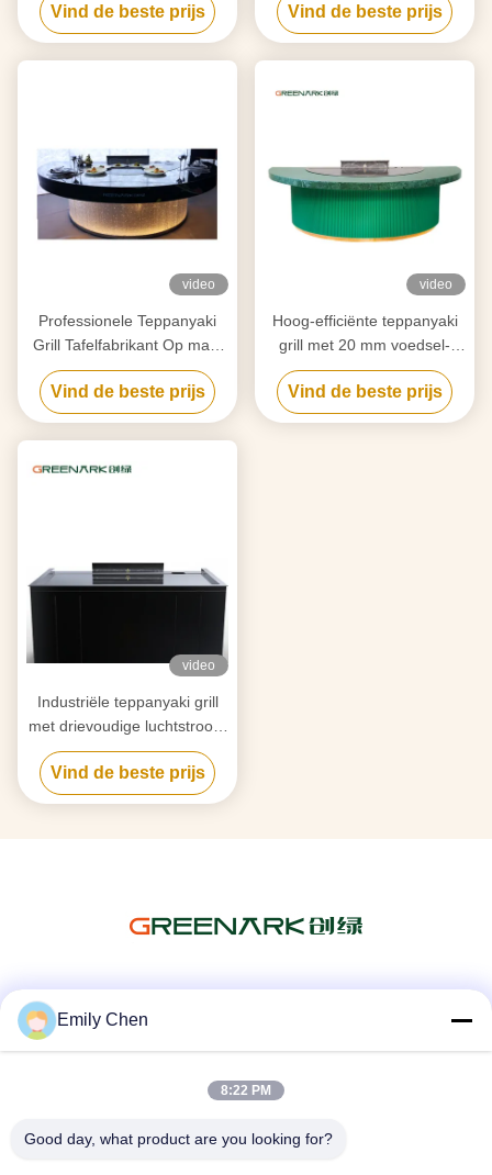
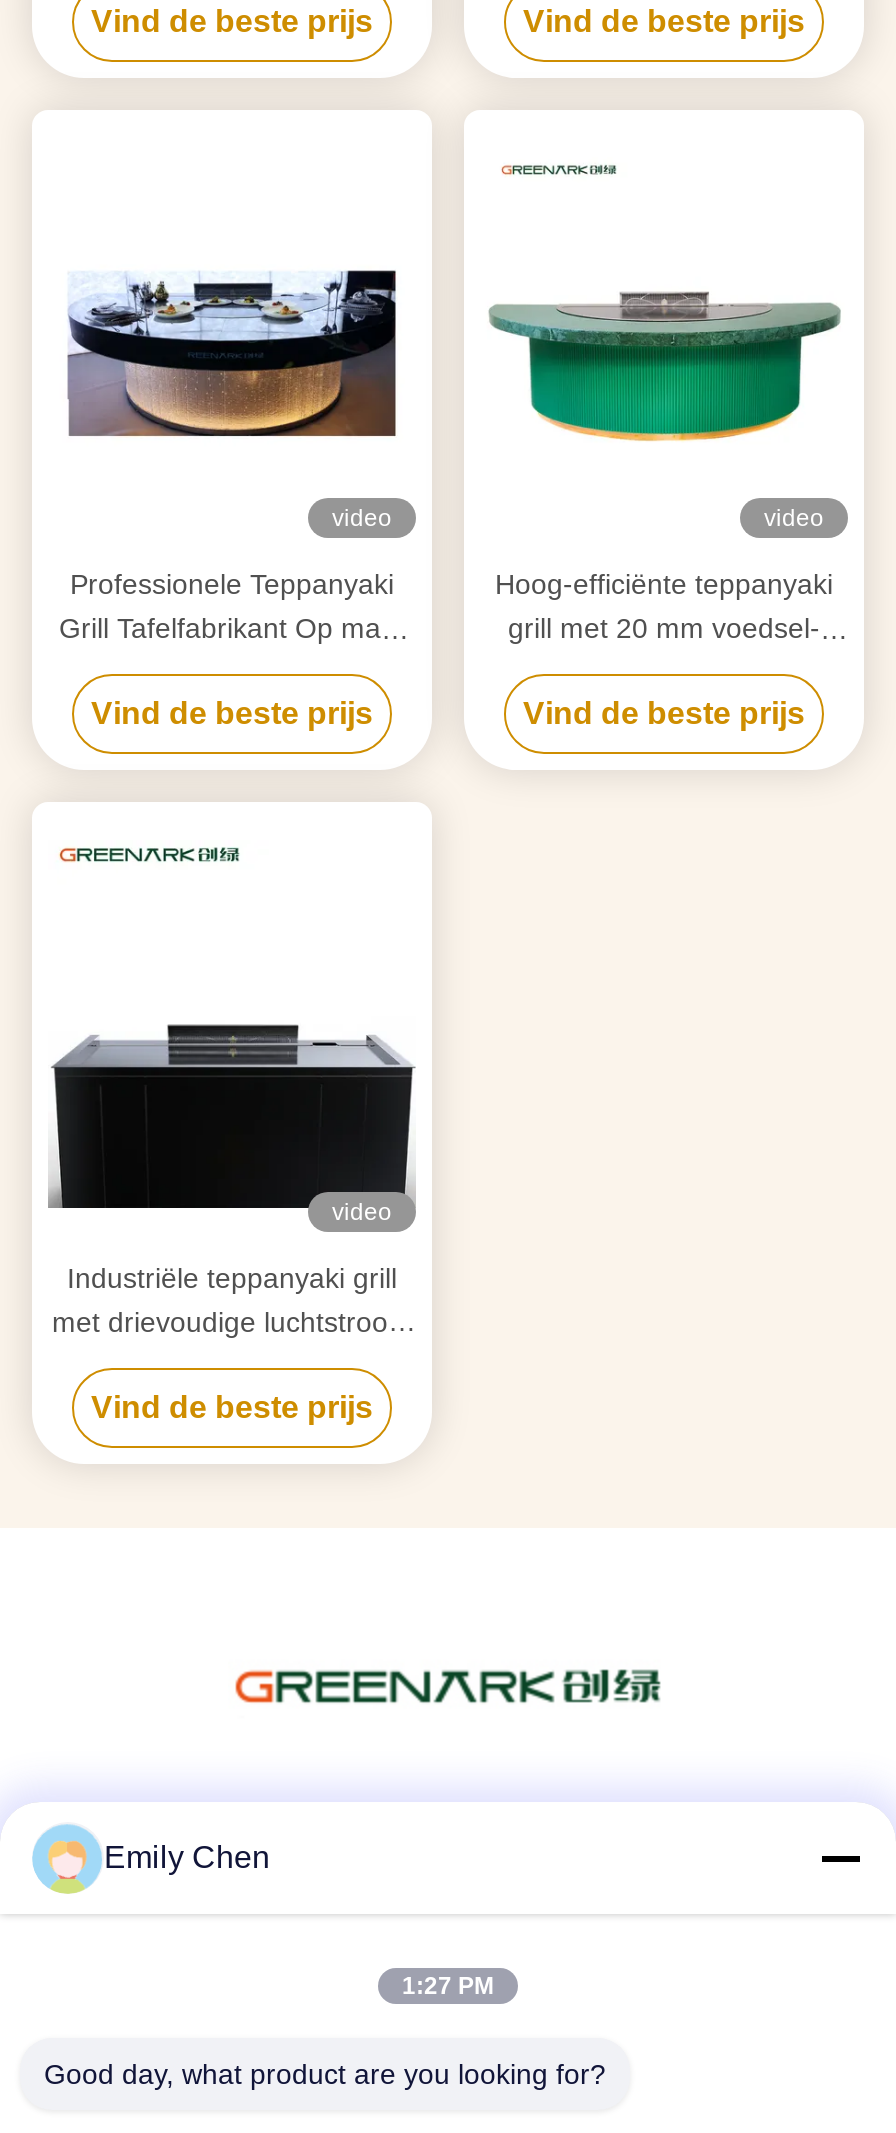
- 8:22 PM
+ 1:27 PM
